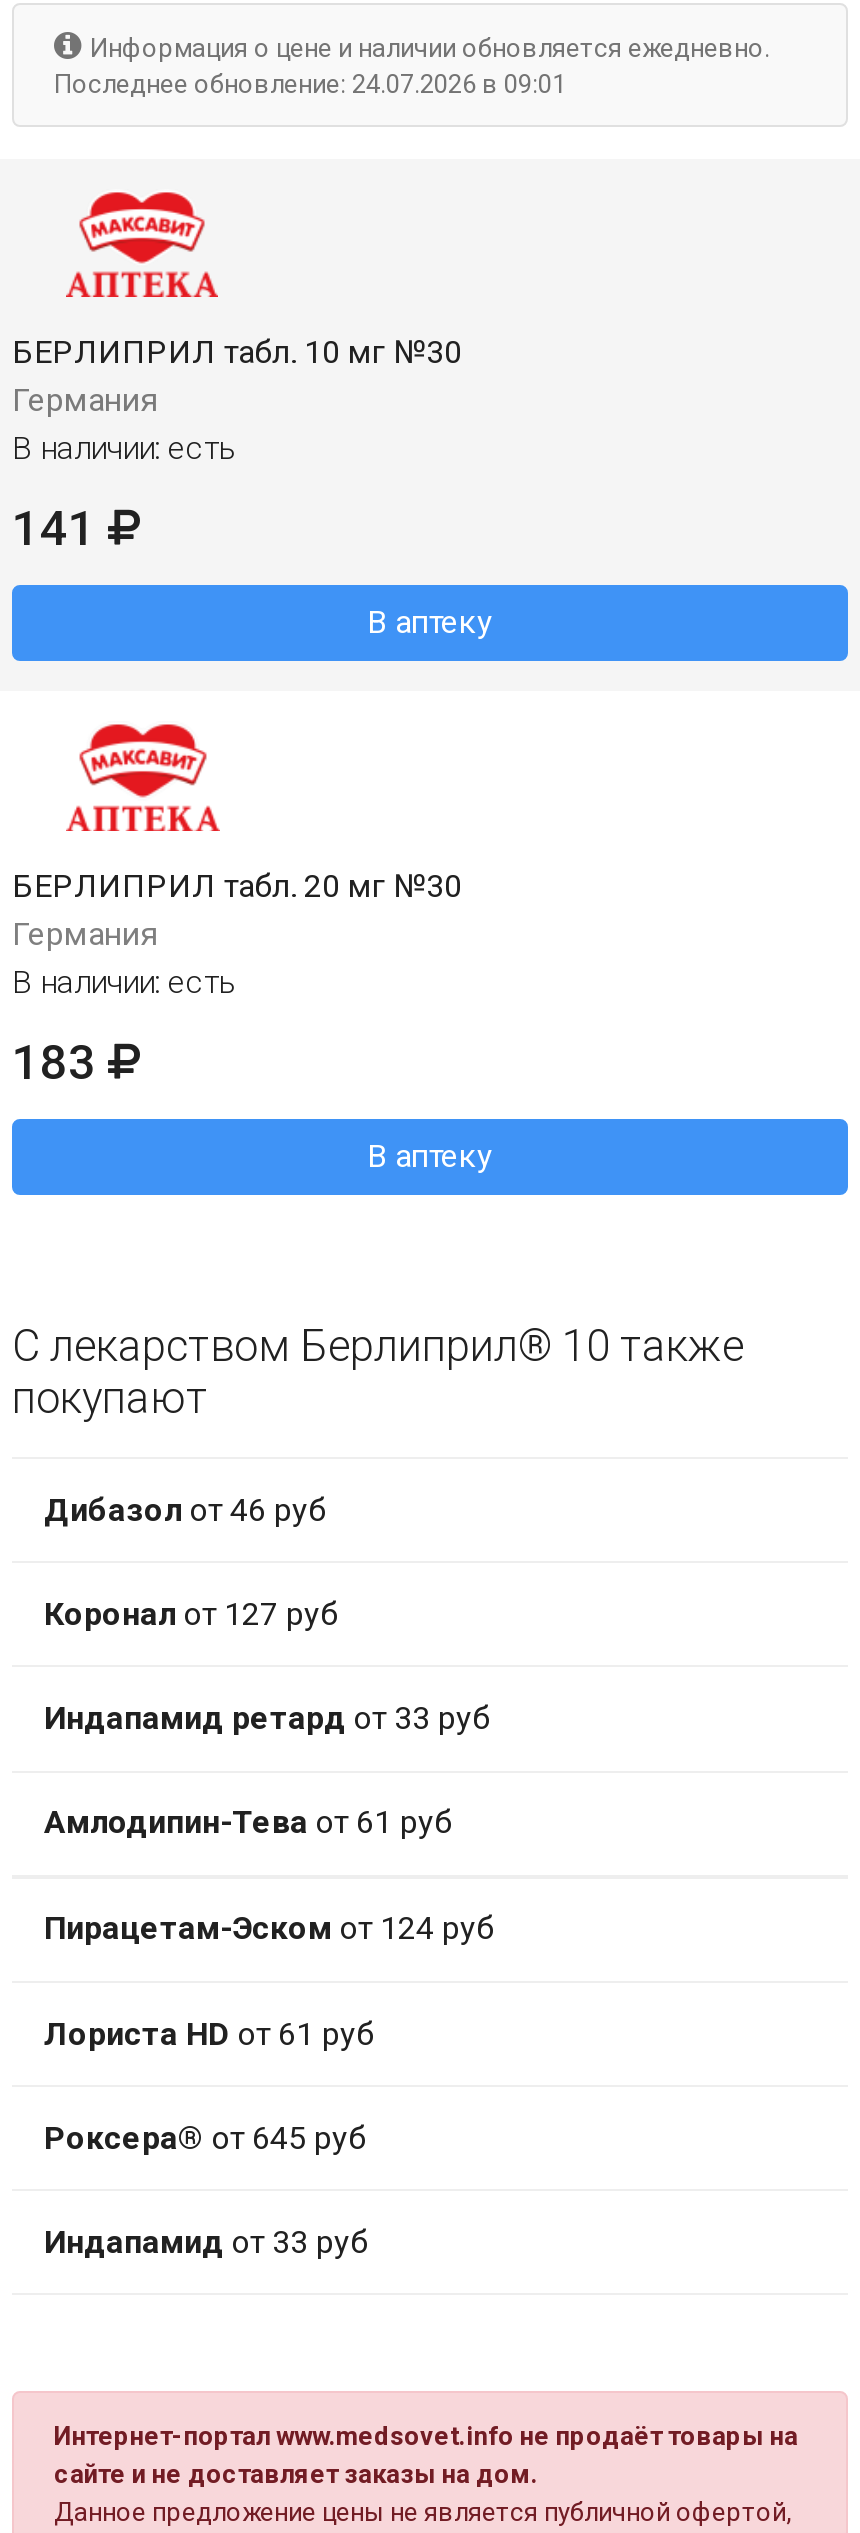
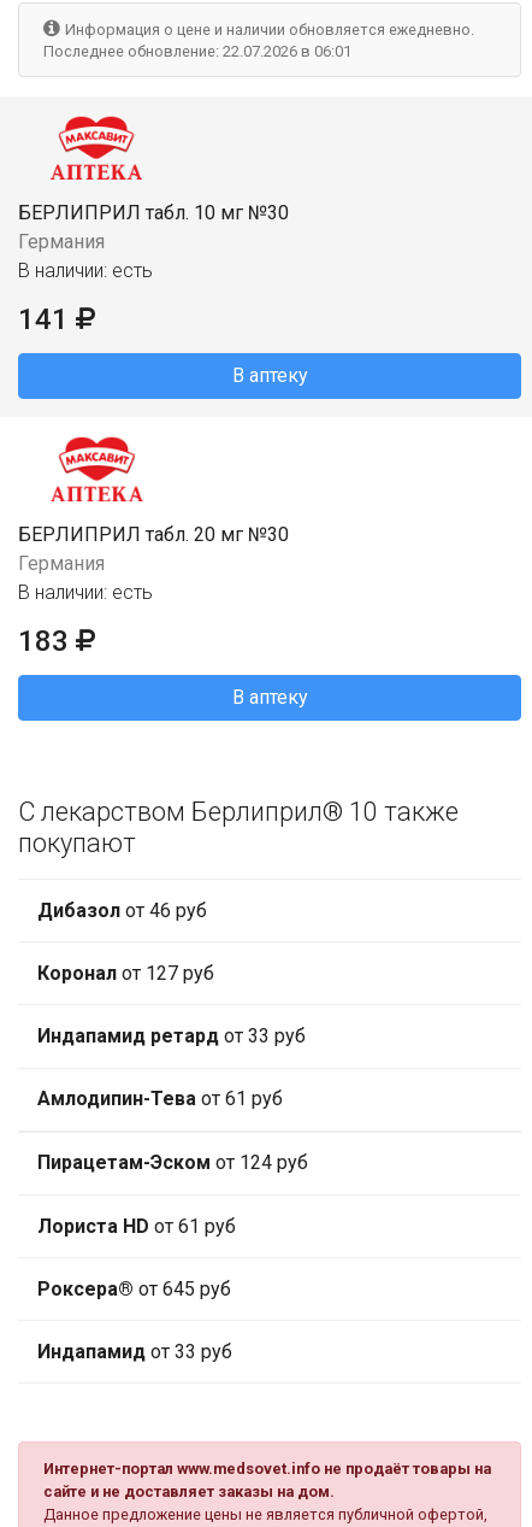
- Последнее обновление: 24.07.2026 в 09:01
+ Последнее обновление: 22.07.2026 в 06:01
